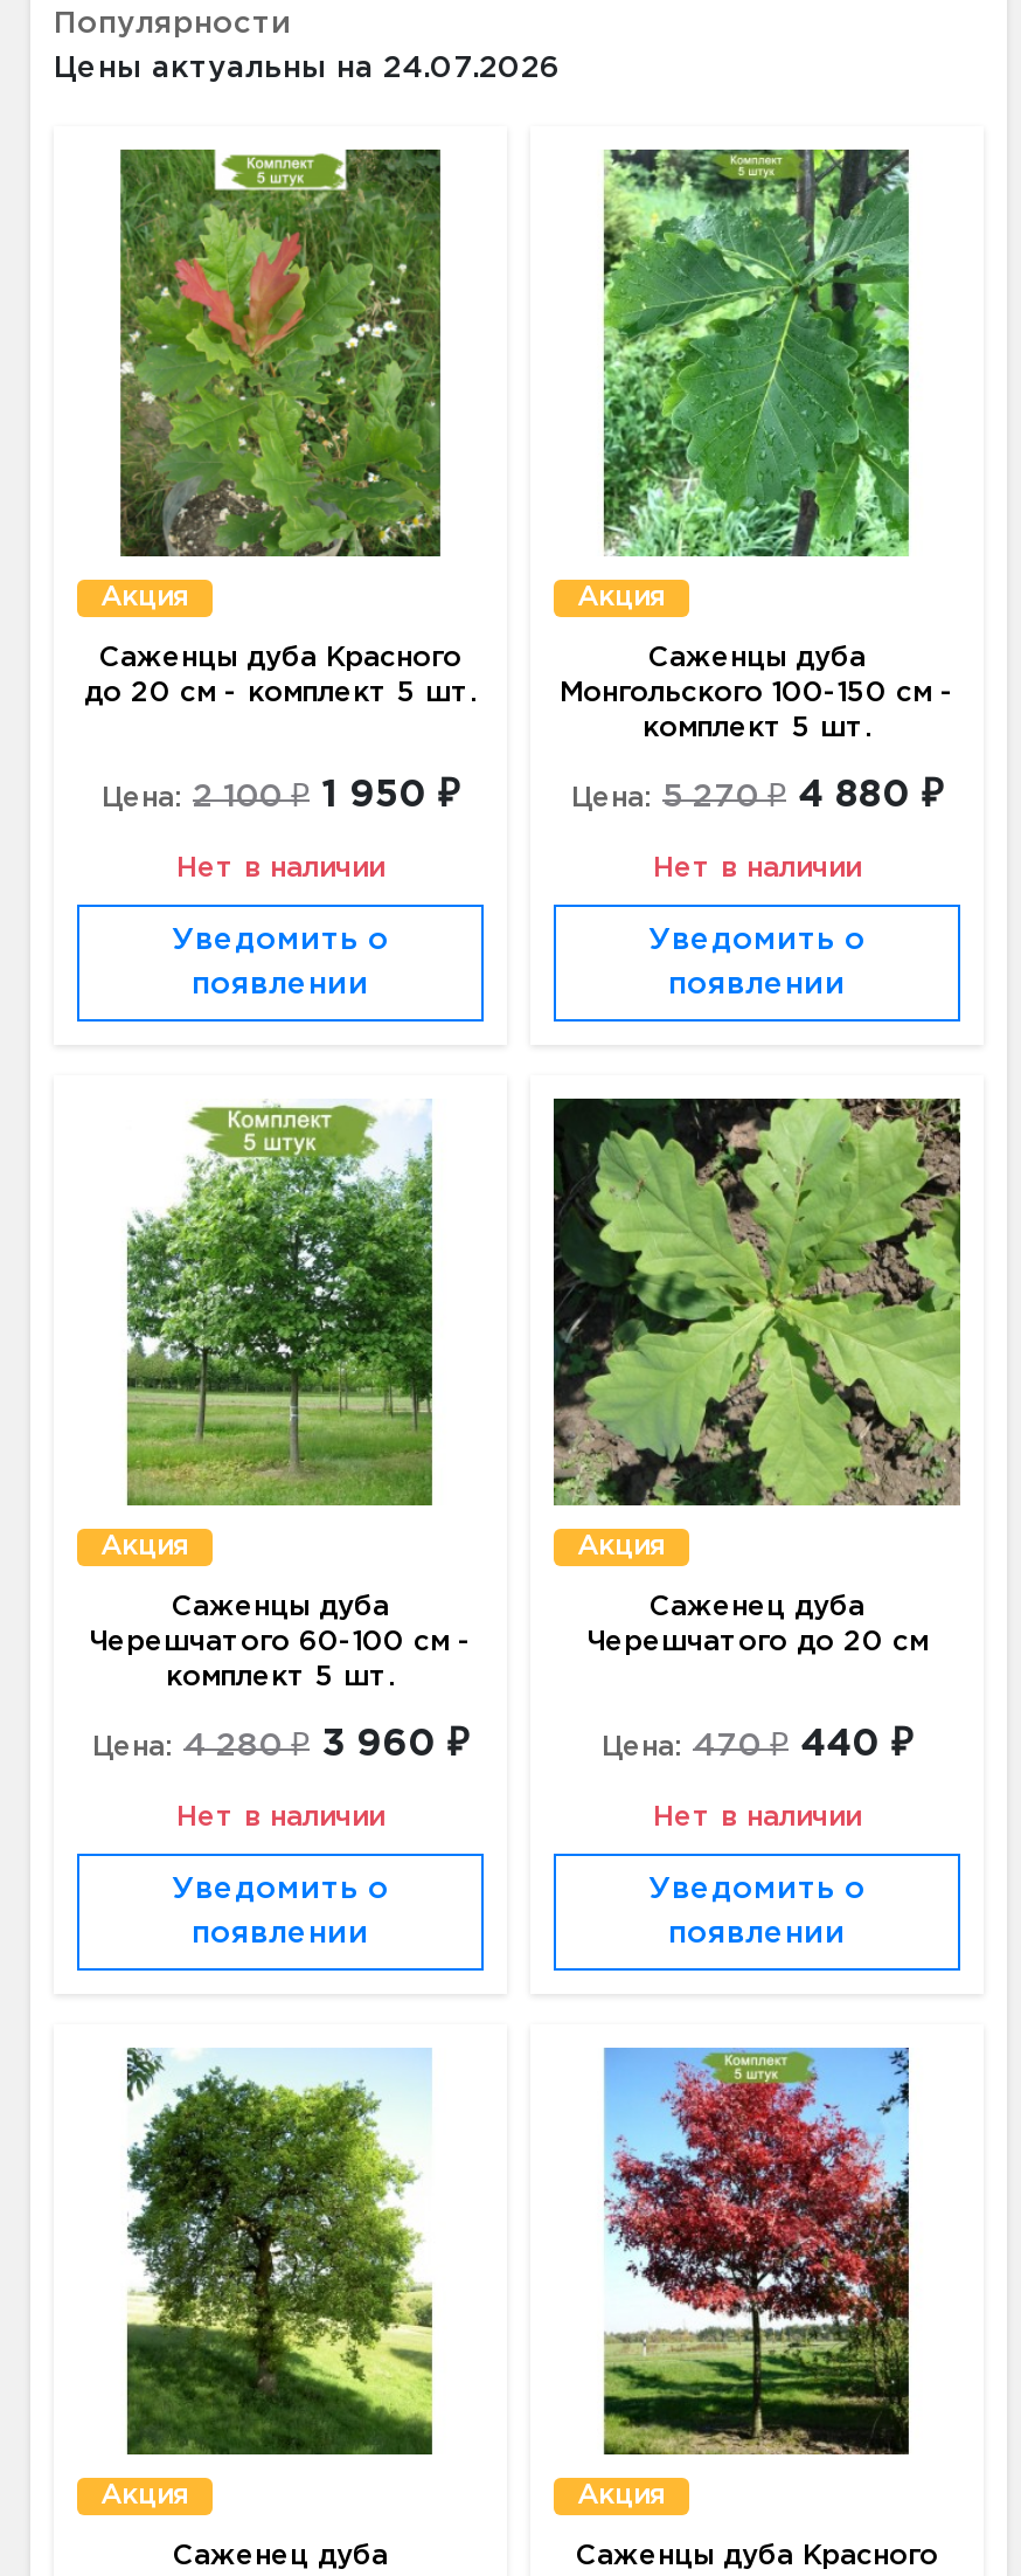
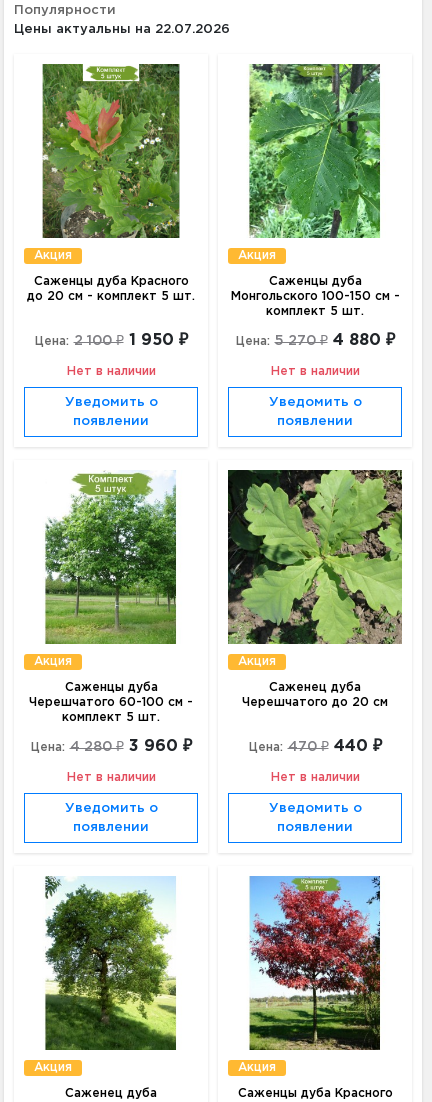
- Цены актуальны на 24.07.2026
+ Цены актуальны на 22.07.2026
